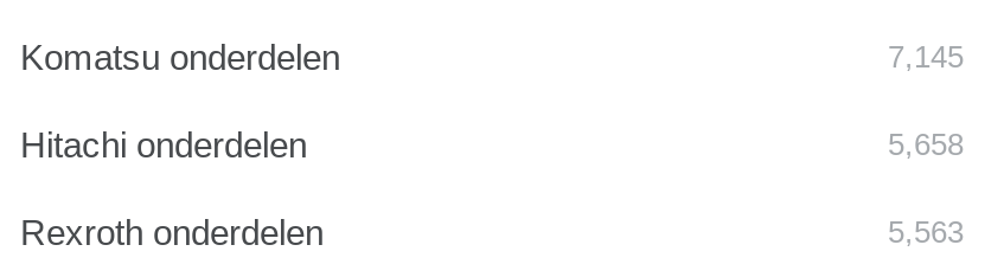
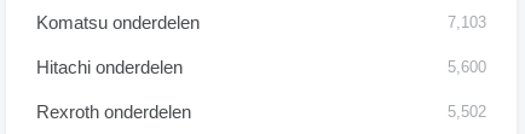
- 7,145
+ 7,103

- 5,658
+ 5,600

- 5,563
+ 5,502
